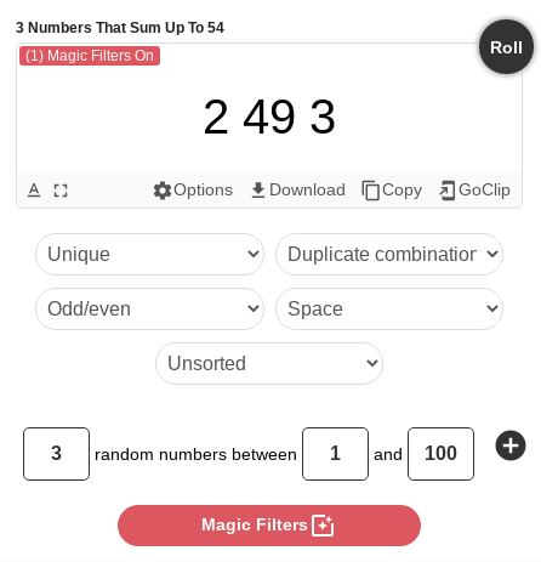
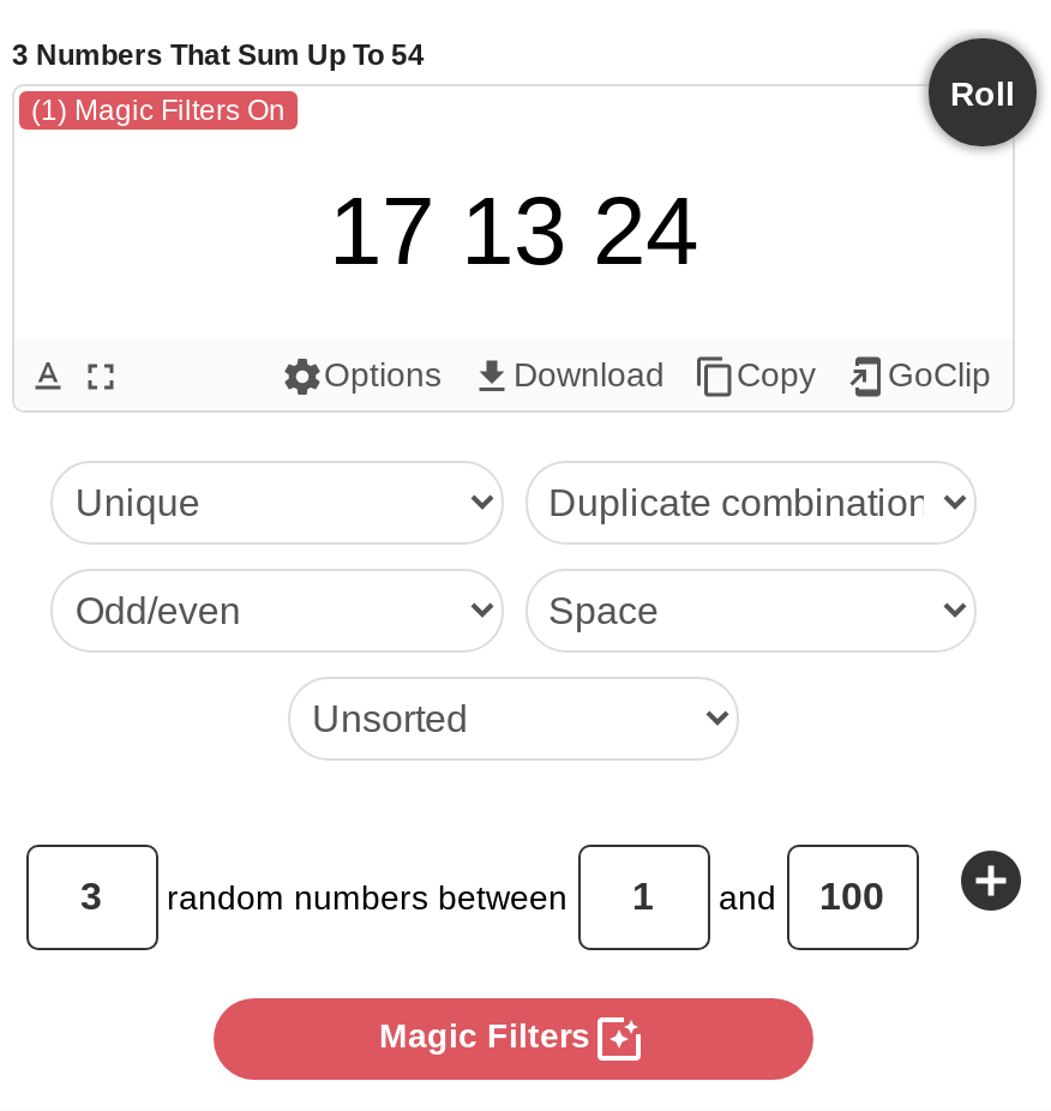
- 2 49 3
+ 17 13 24
